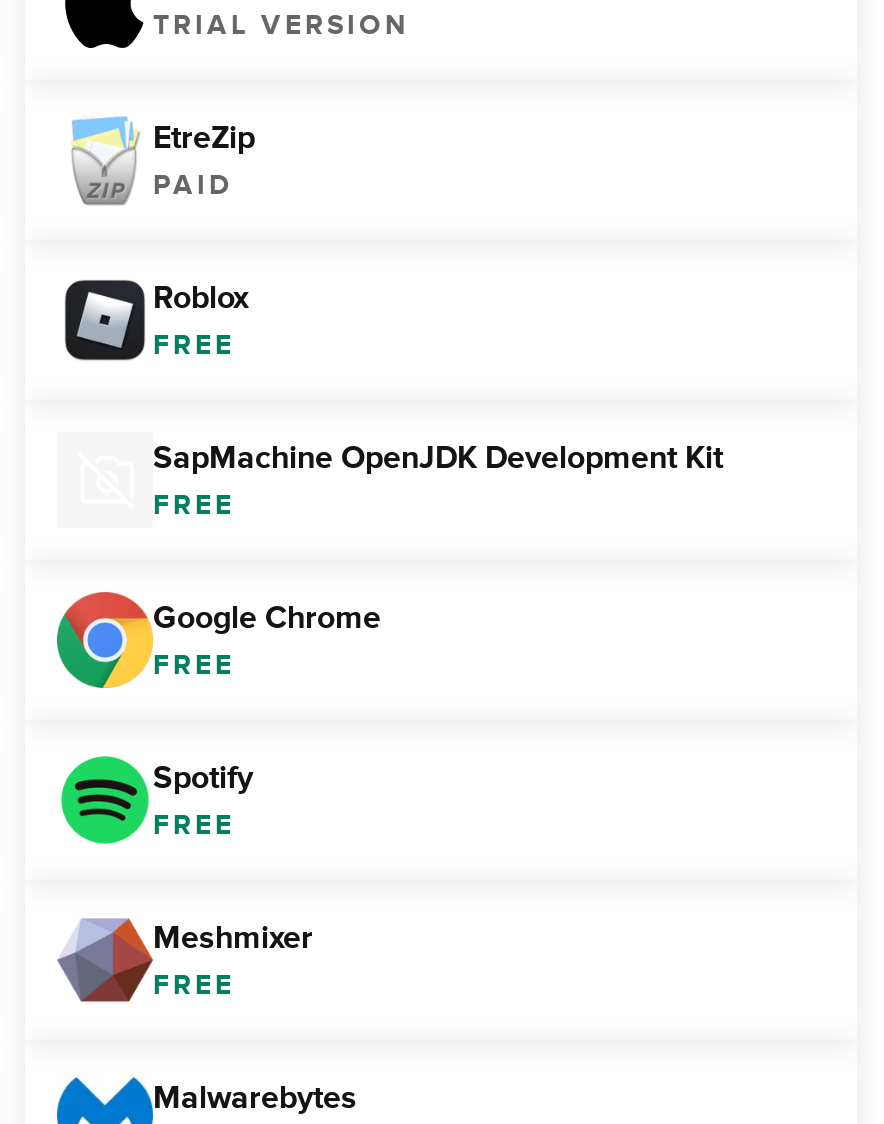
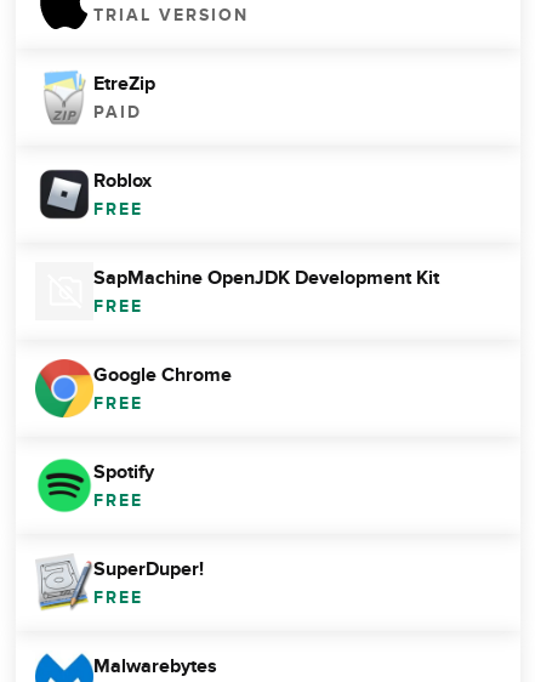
- [image]
- Meshmixer
+ [image]
+ SuperDuper!
